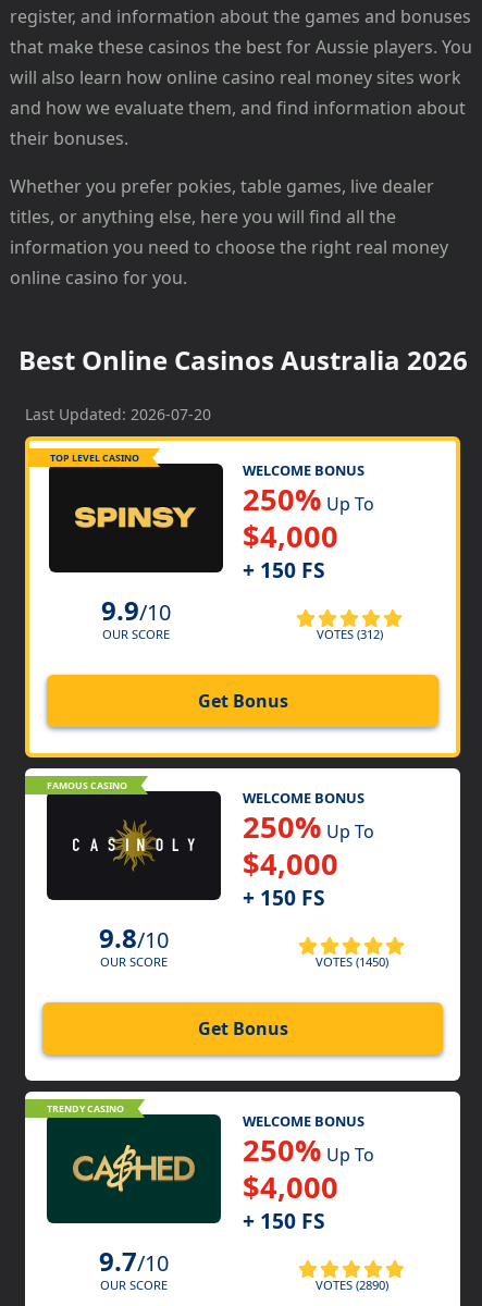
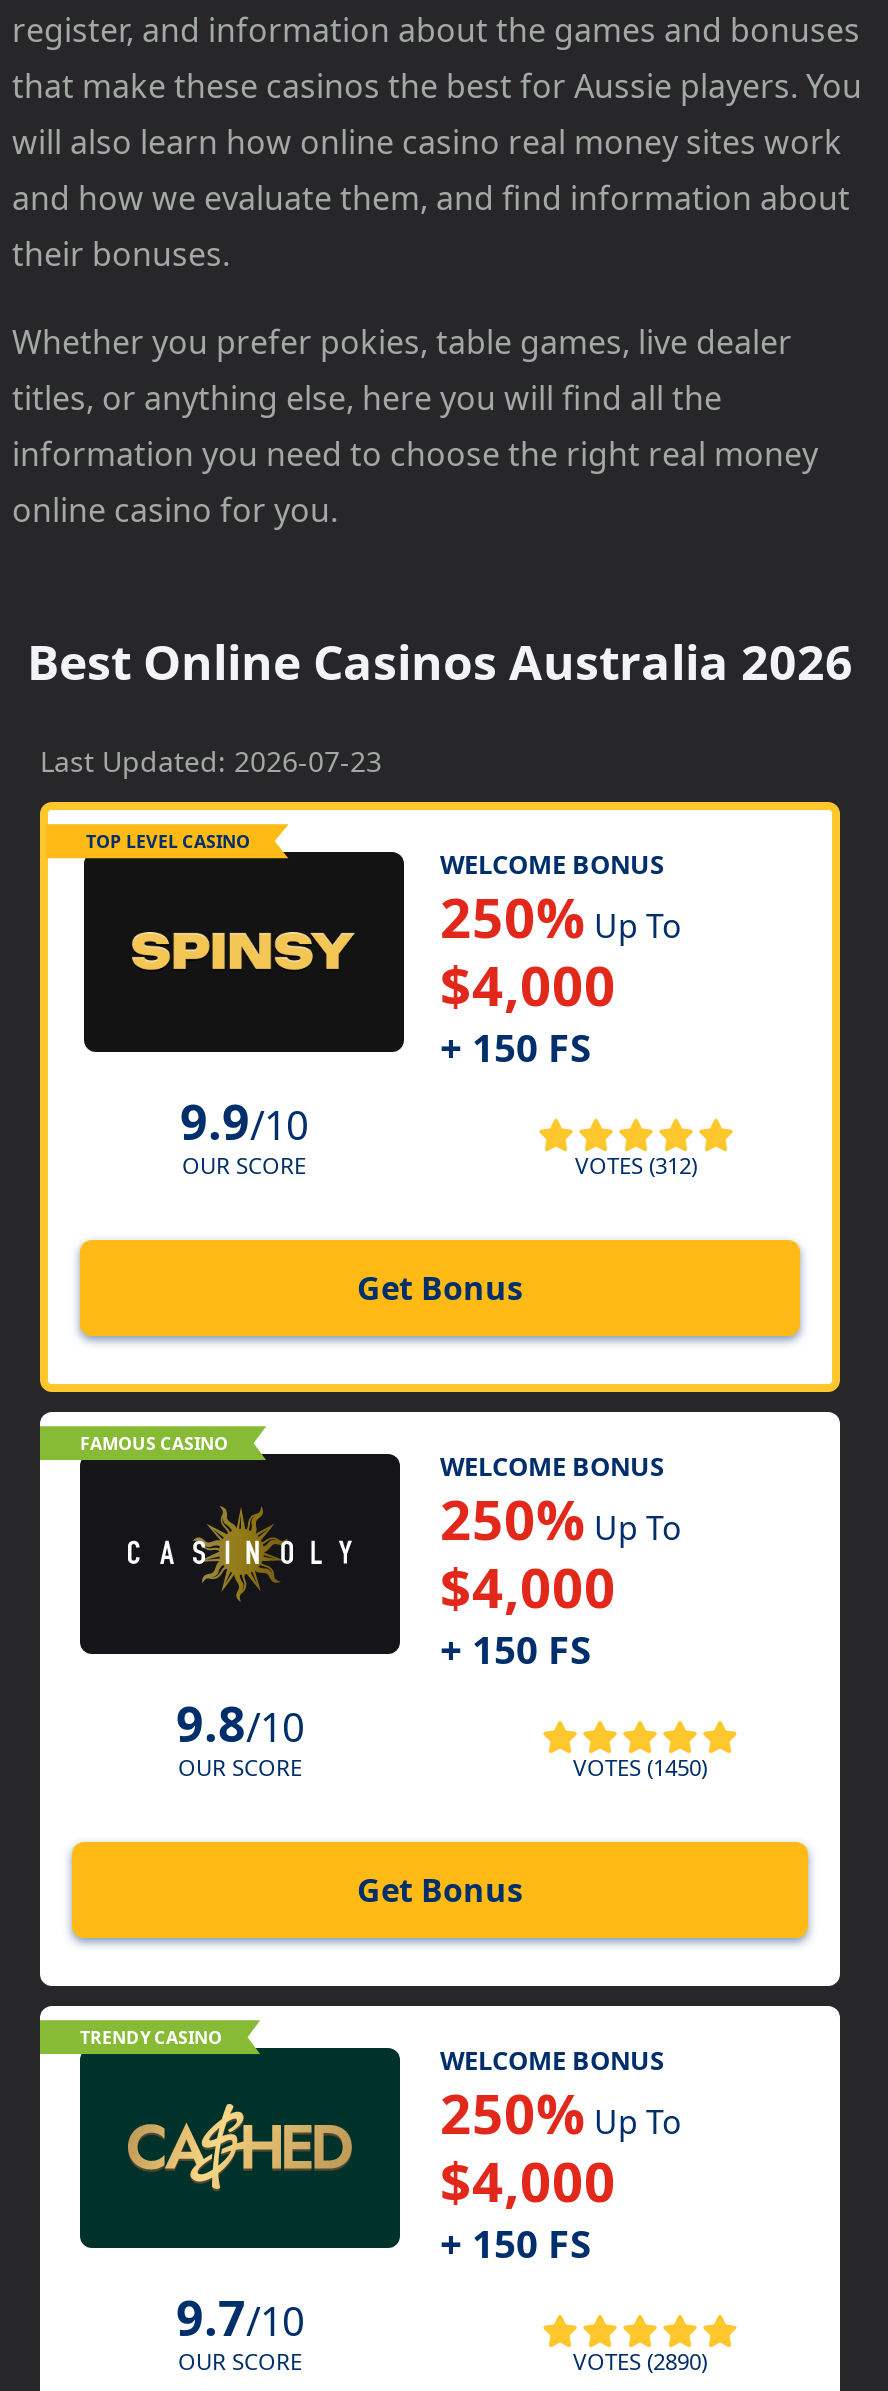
- Last Updated: 2026-07-20
+ Last Updated: 2026-07-23
